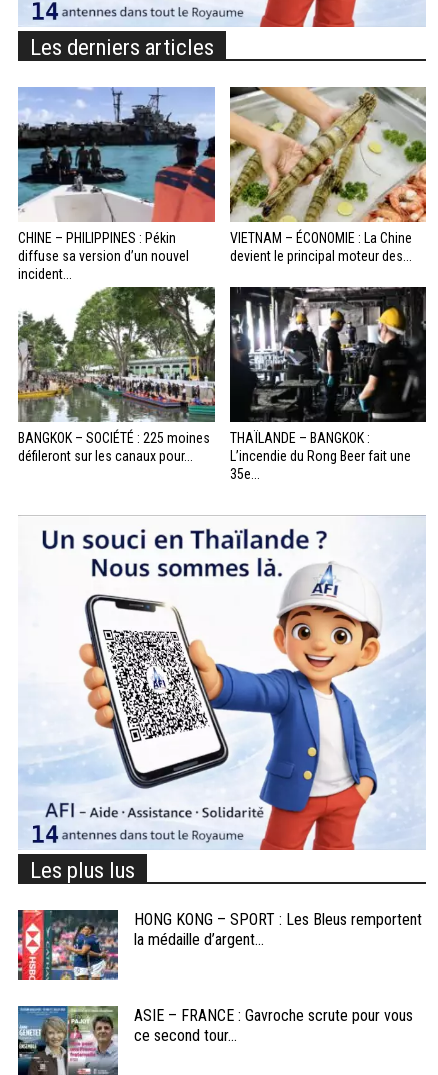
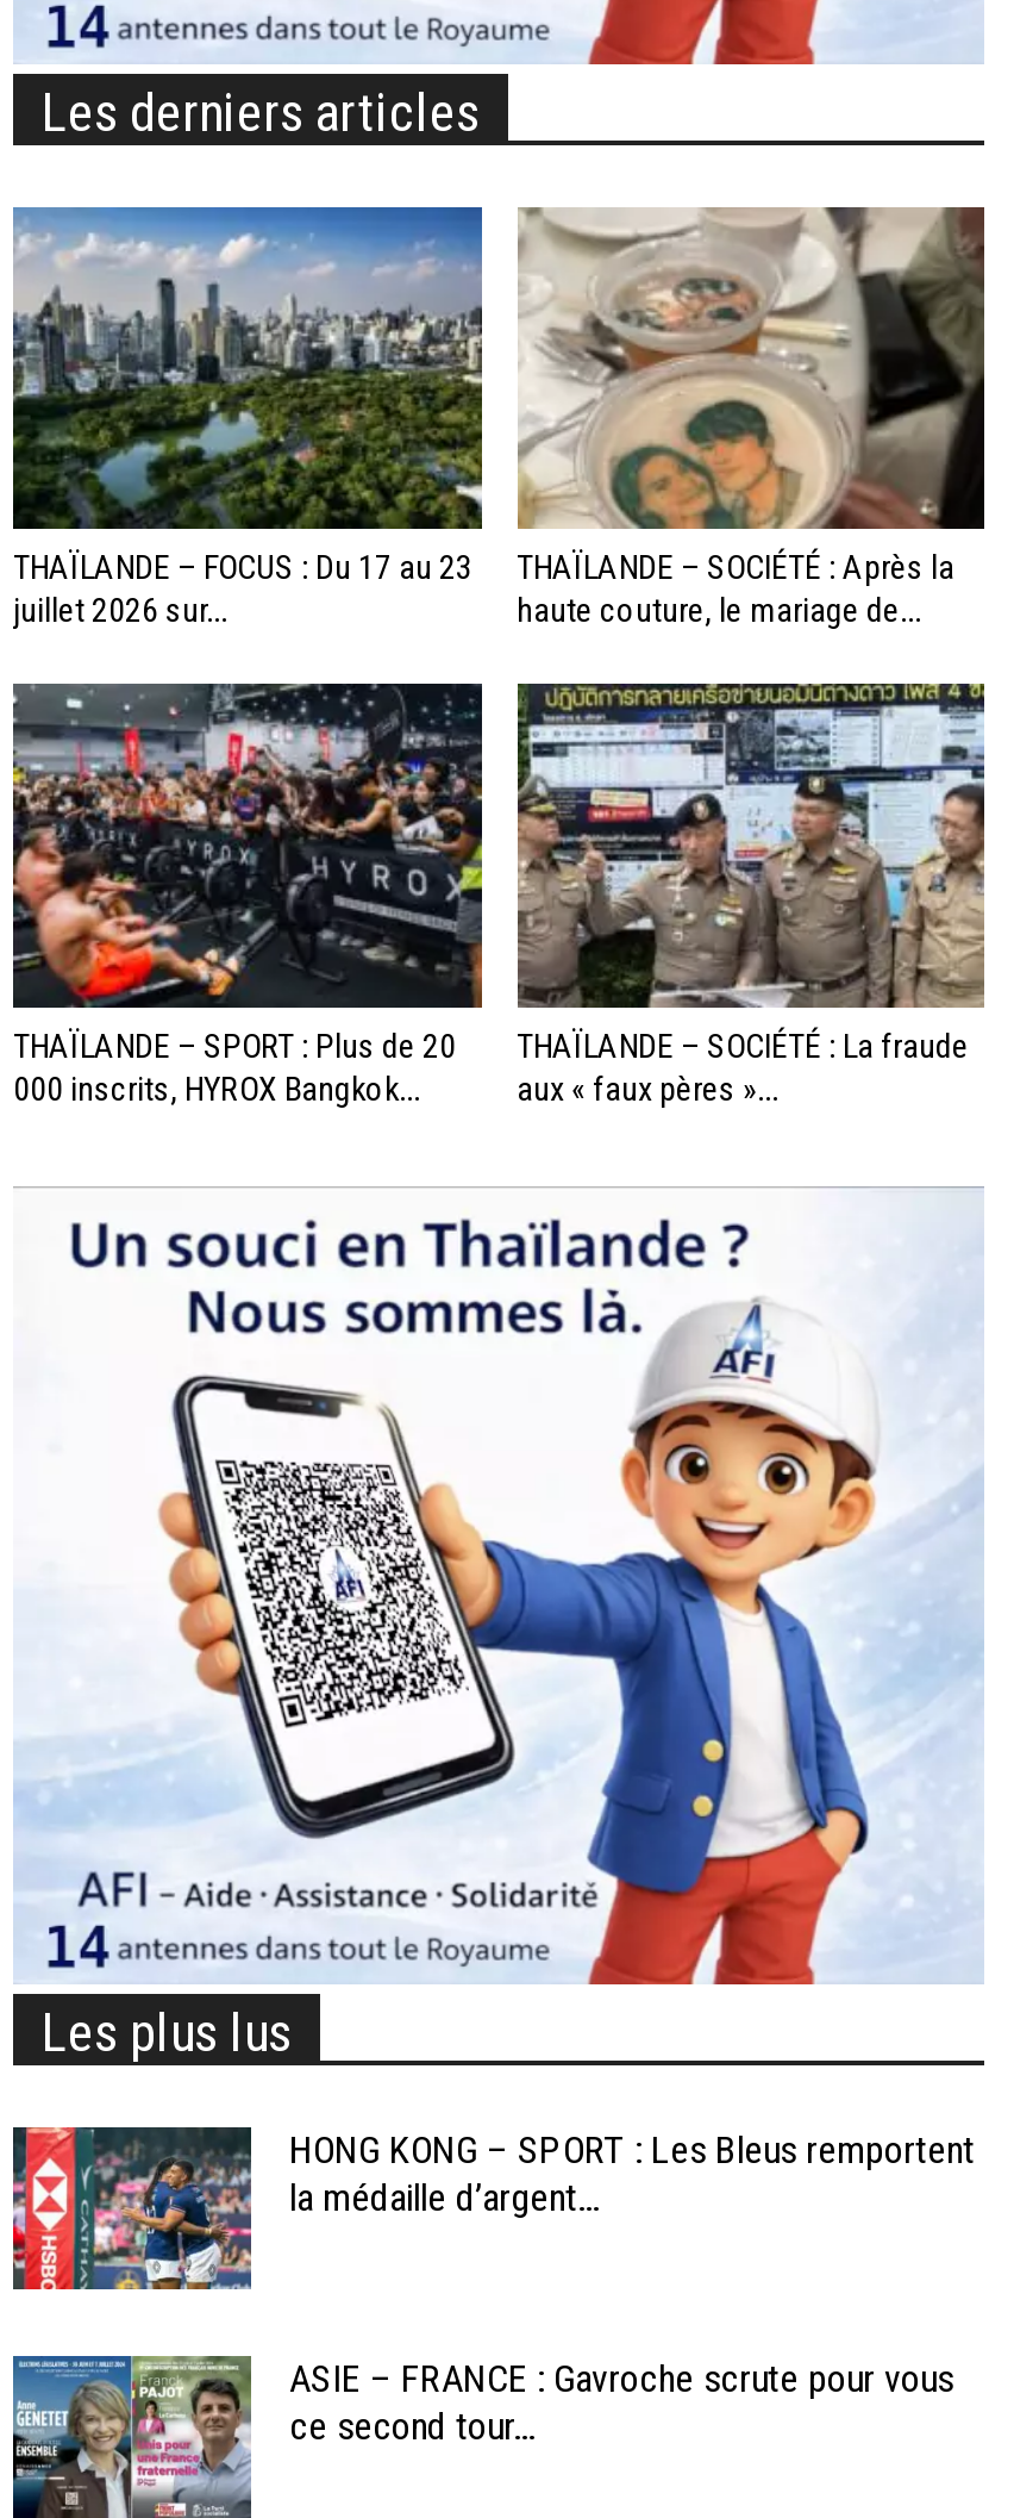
- [image]
- CHINE – PHILIPPINES : Pékin
- diffuse sa version d’un nouvel
- incident...
+ [image]
+ THAÏLANDE – FOCUS : Du 17 au 23
+ juillet 2026 sur...

- [image]
- VIETNAM – ÉCONOMIE : La Chine
- devient le principal moteur des...
+ [image]
+ THAÏLANDE – SOCIÉTÉ : Après la
+ haute couture, le mariage de...

- [image]
- BANGKOK – SOCIÉTÉ : 225 moines
- défileront sur les canaux pour...
+ [image]
+ THAÏLANDE – SPORT : Plus de 20
+ 000 inscrits, HYROX Bangkok...

- [image]
- THAÏLANDE – BANGKOK :
- L’incendie du Rong Beer fait une
- 35e...
+ [image]
+ THAÏLANDE – SOCIÉTÉ : La fraude
+ aux « faux pères »...
